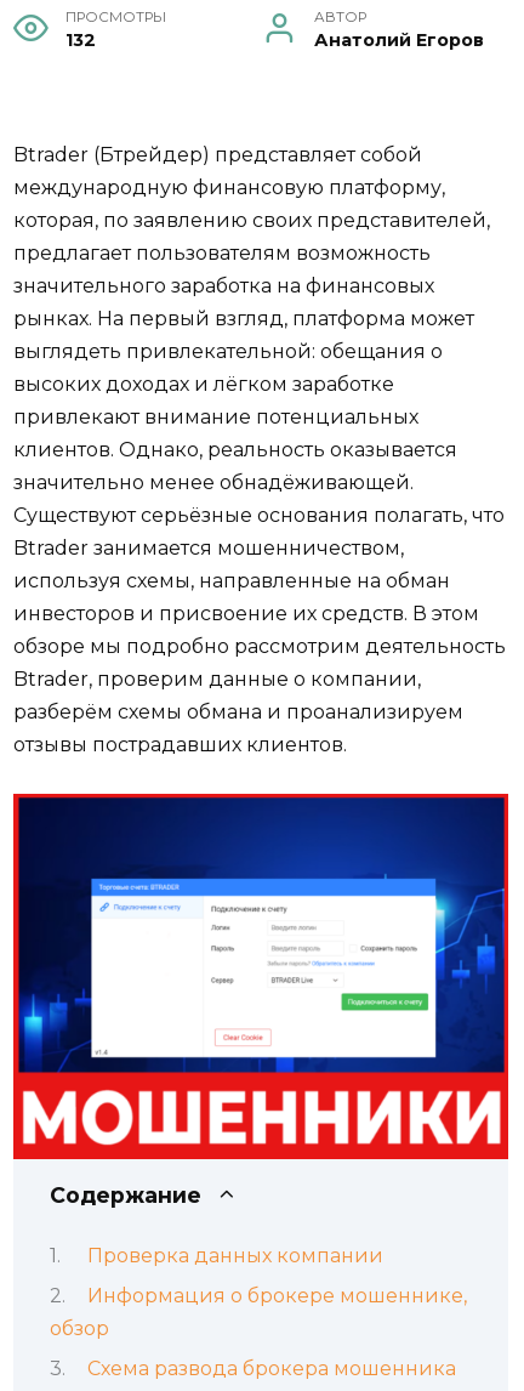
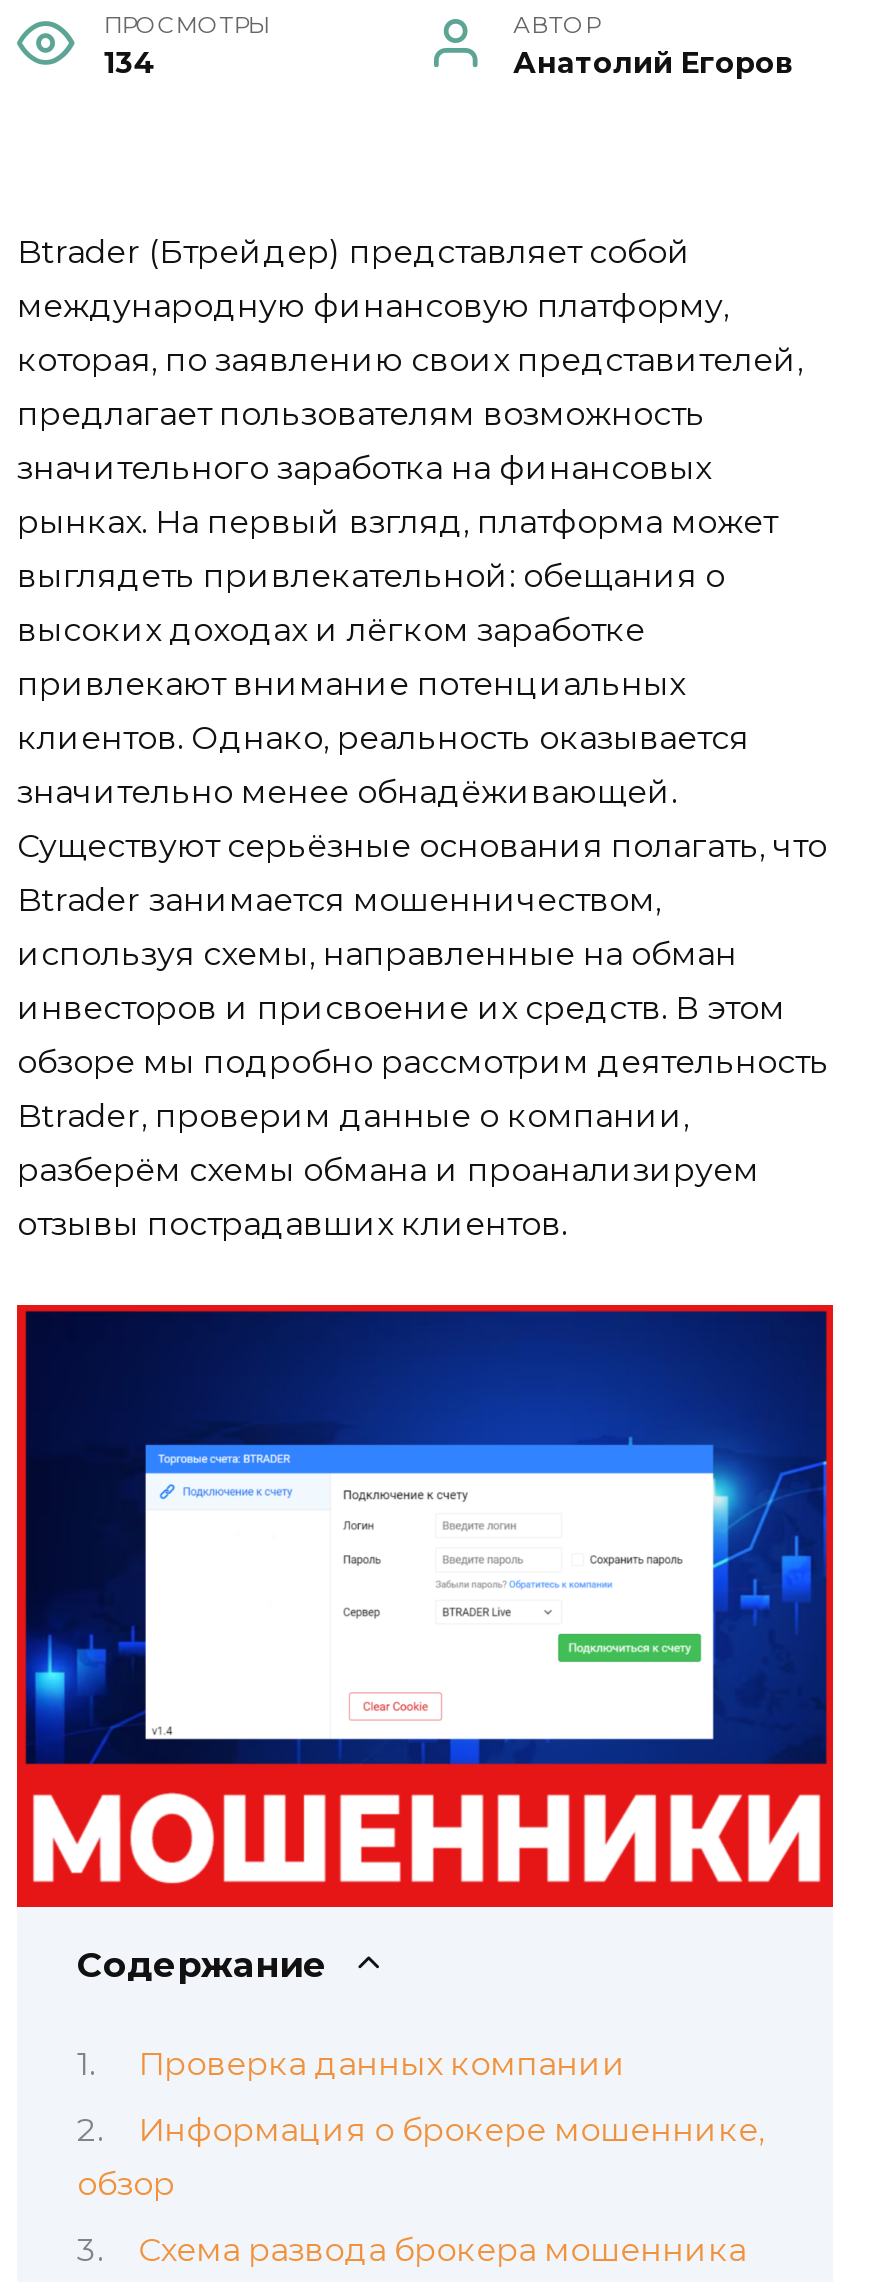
- 132
+ 134
